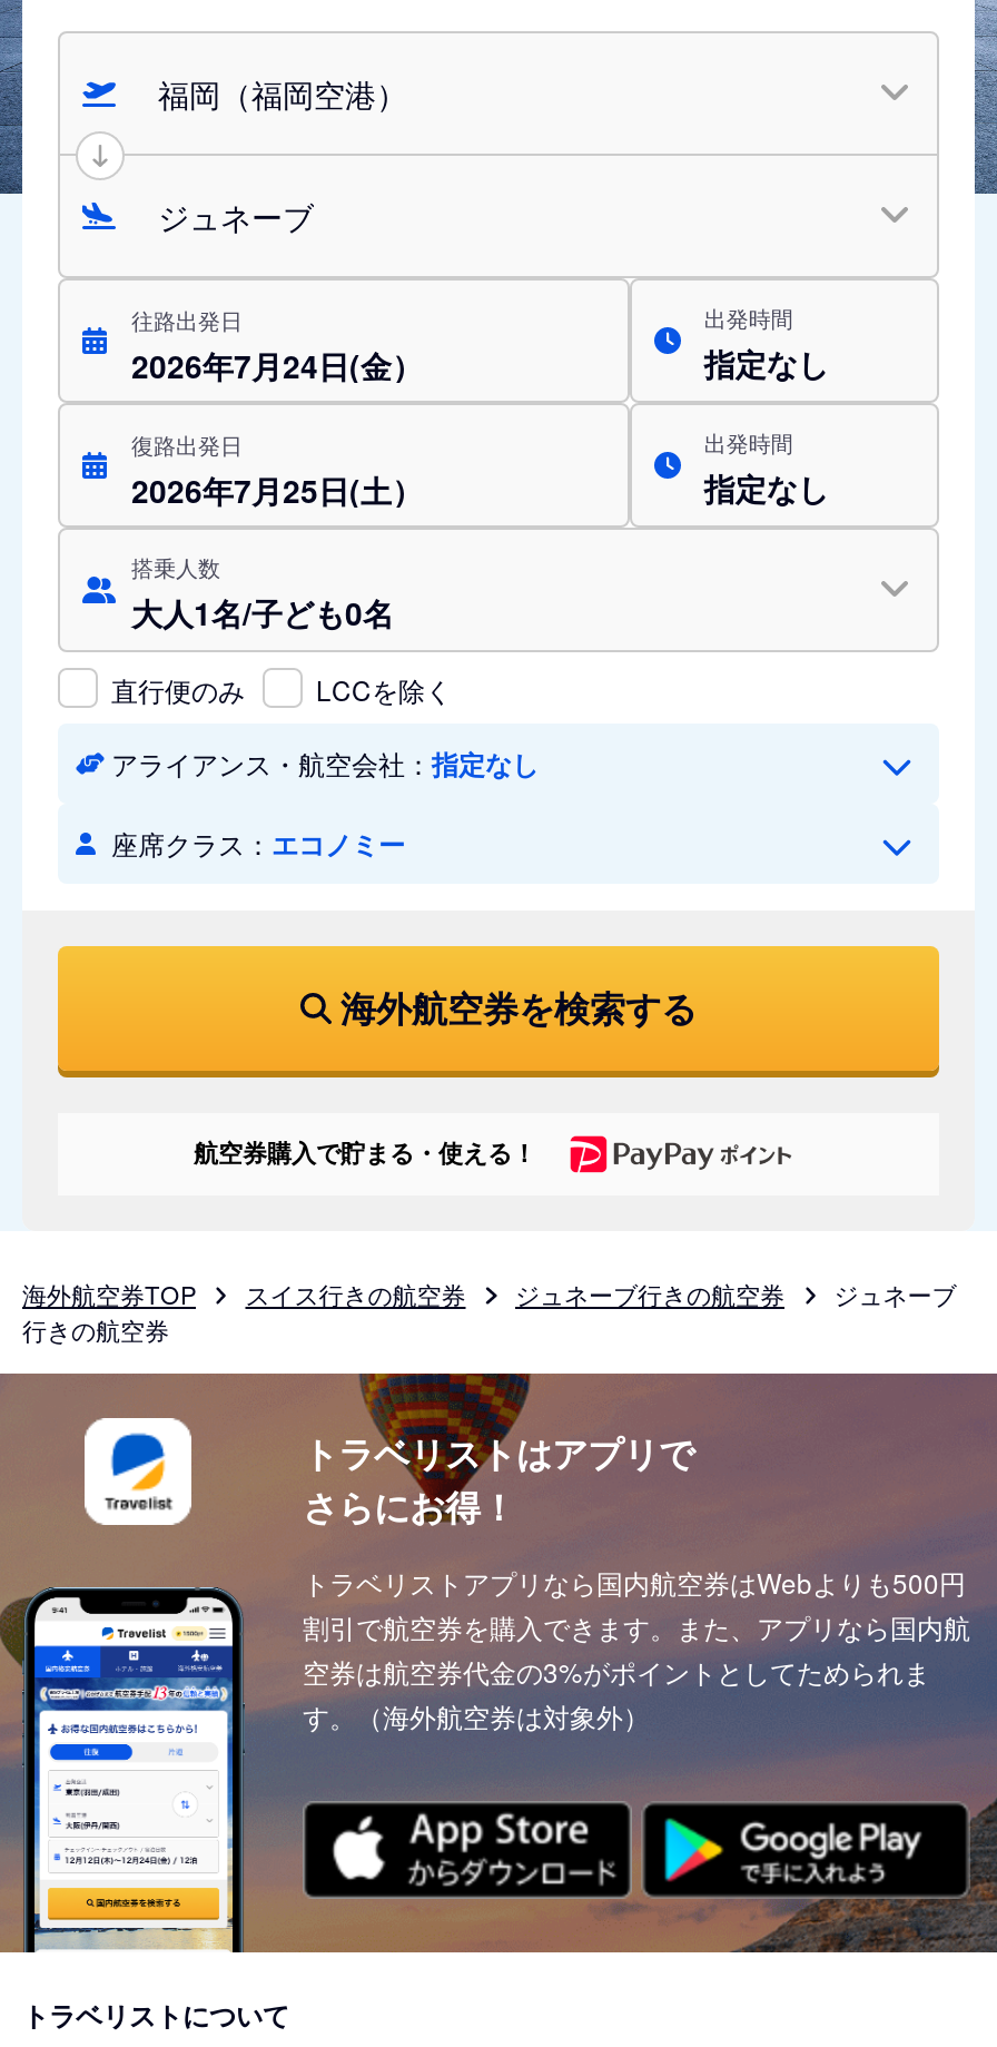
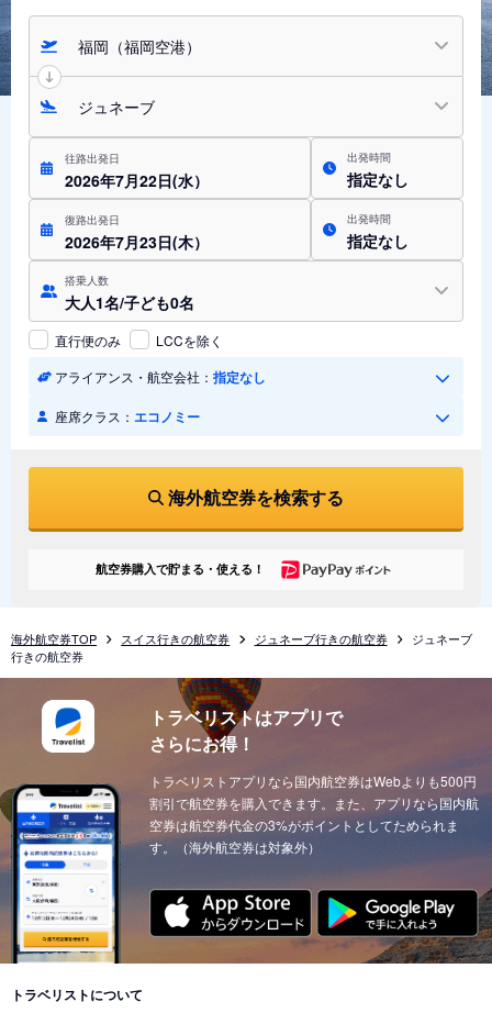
- 2026年7月24日(金）
+ 2026年7月22日(水）

- 2026年7月25日(土）
+ 2026年7月23日(木）
